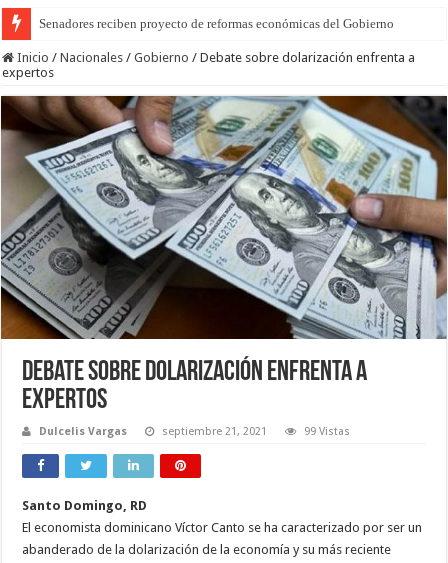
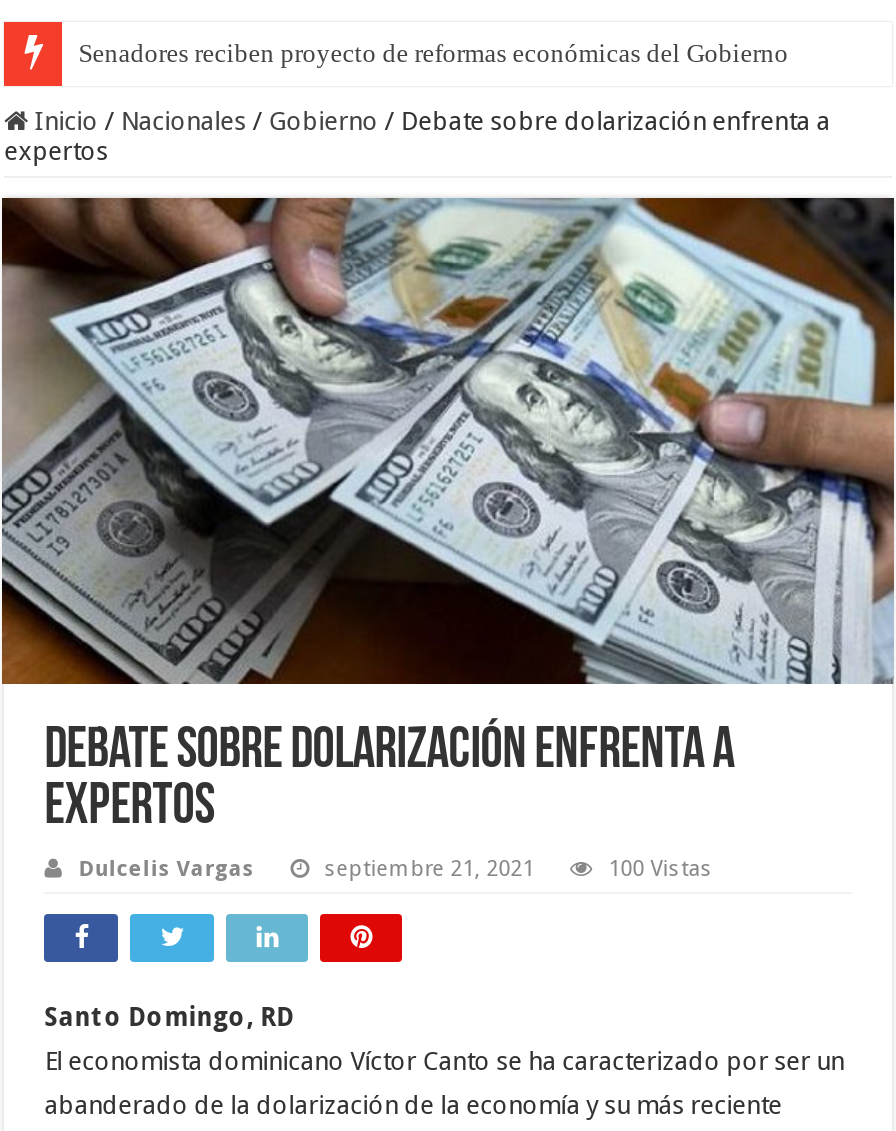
- 99 Vistas
+ 100 Vistas
